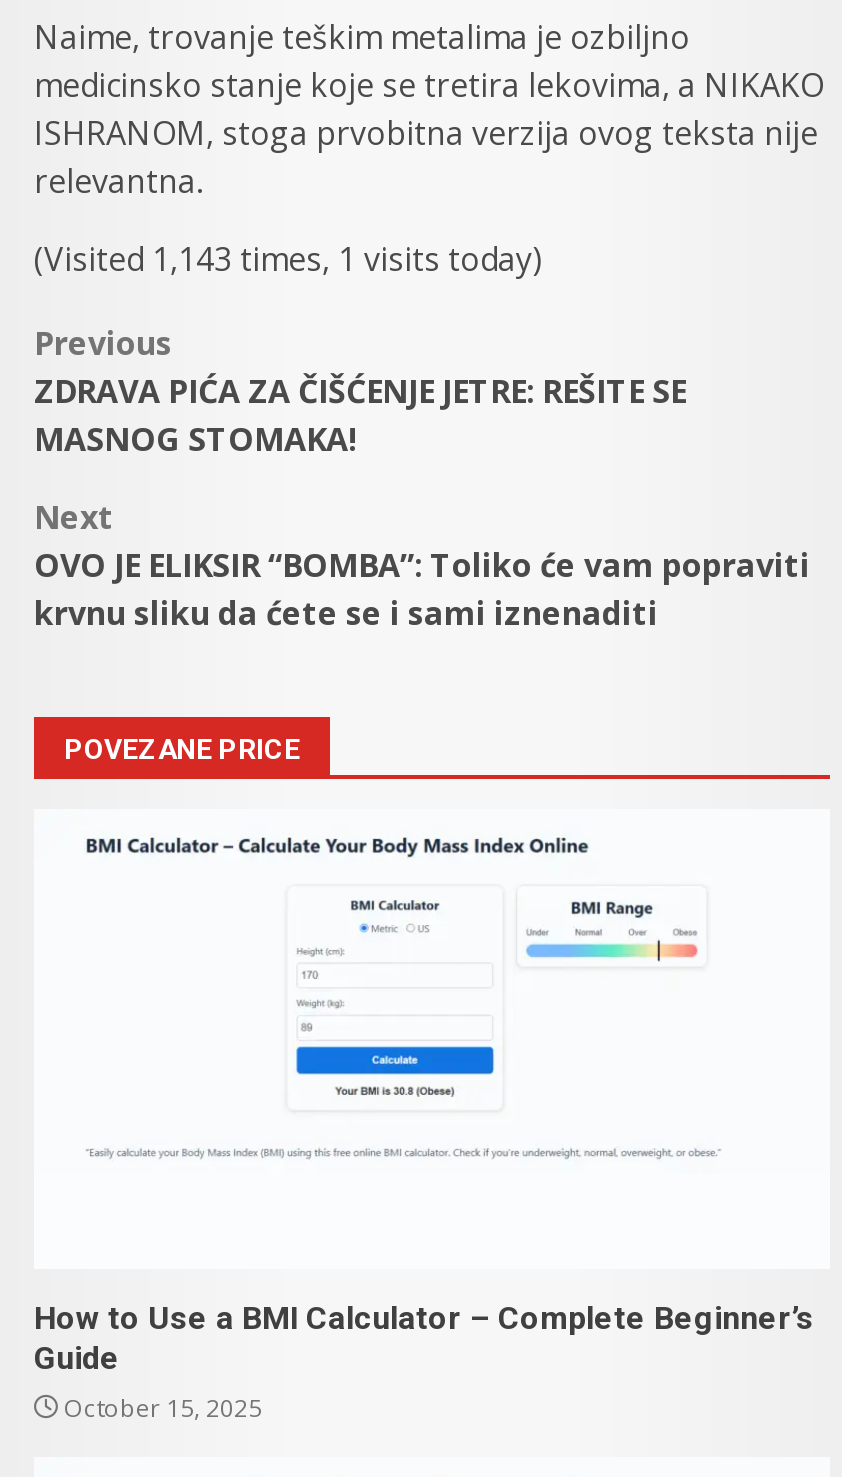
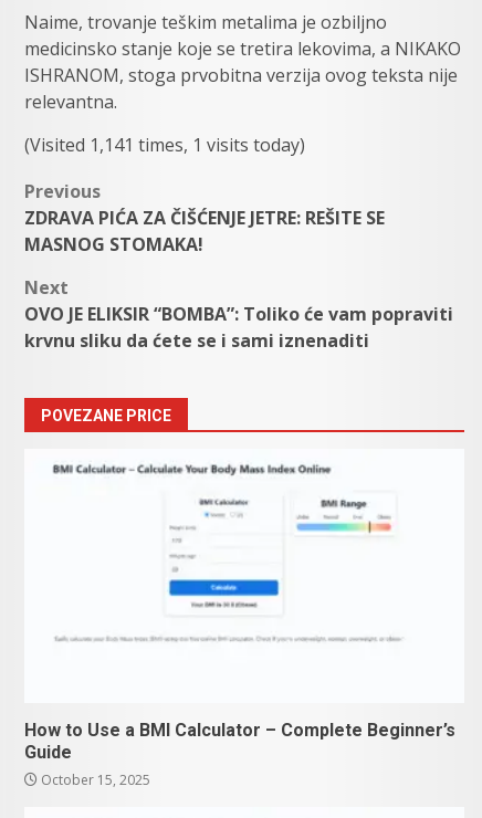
- (Visited 1,143 times, 1 visits today)
+ (Visited 1,141 times, 1 visits today)
